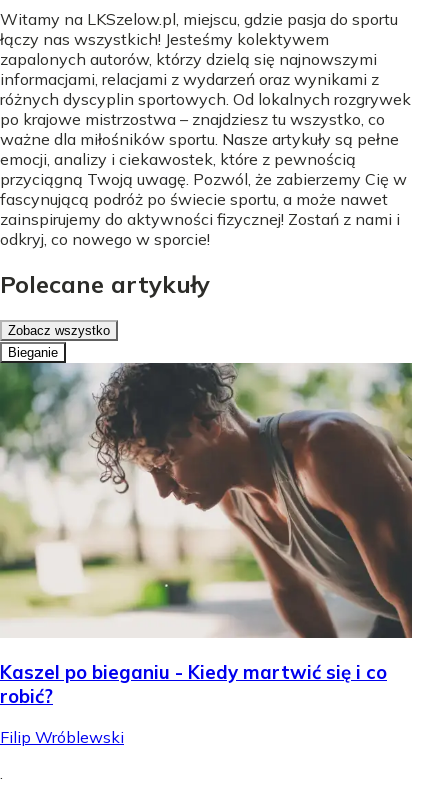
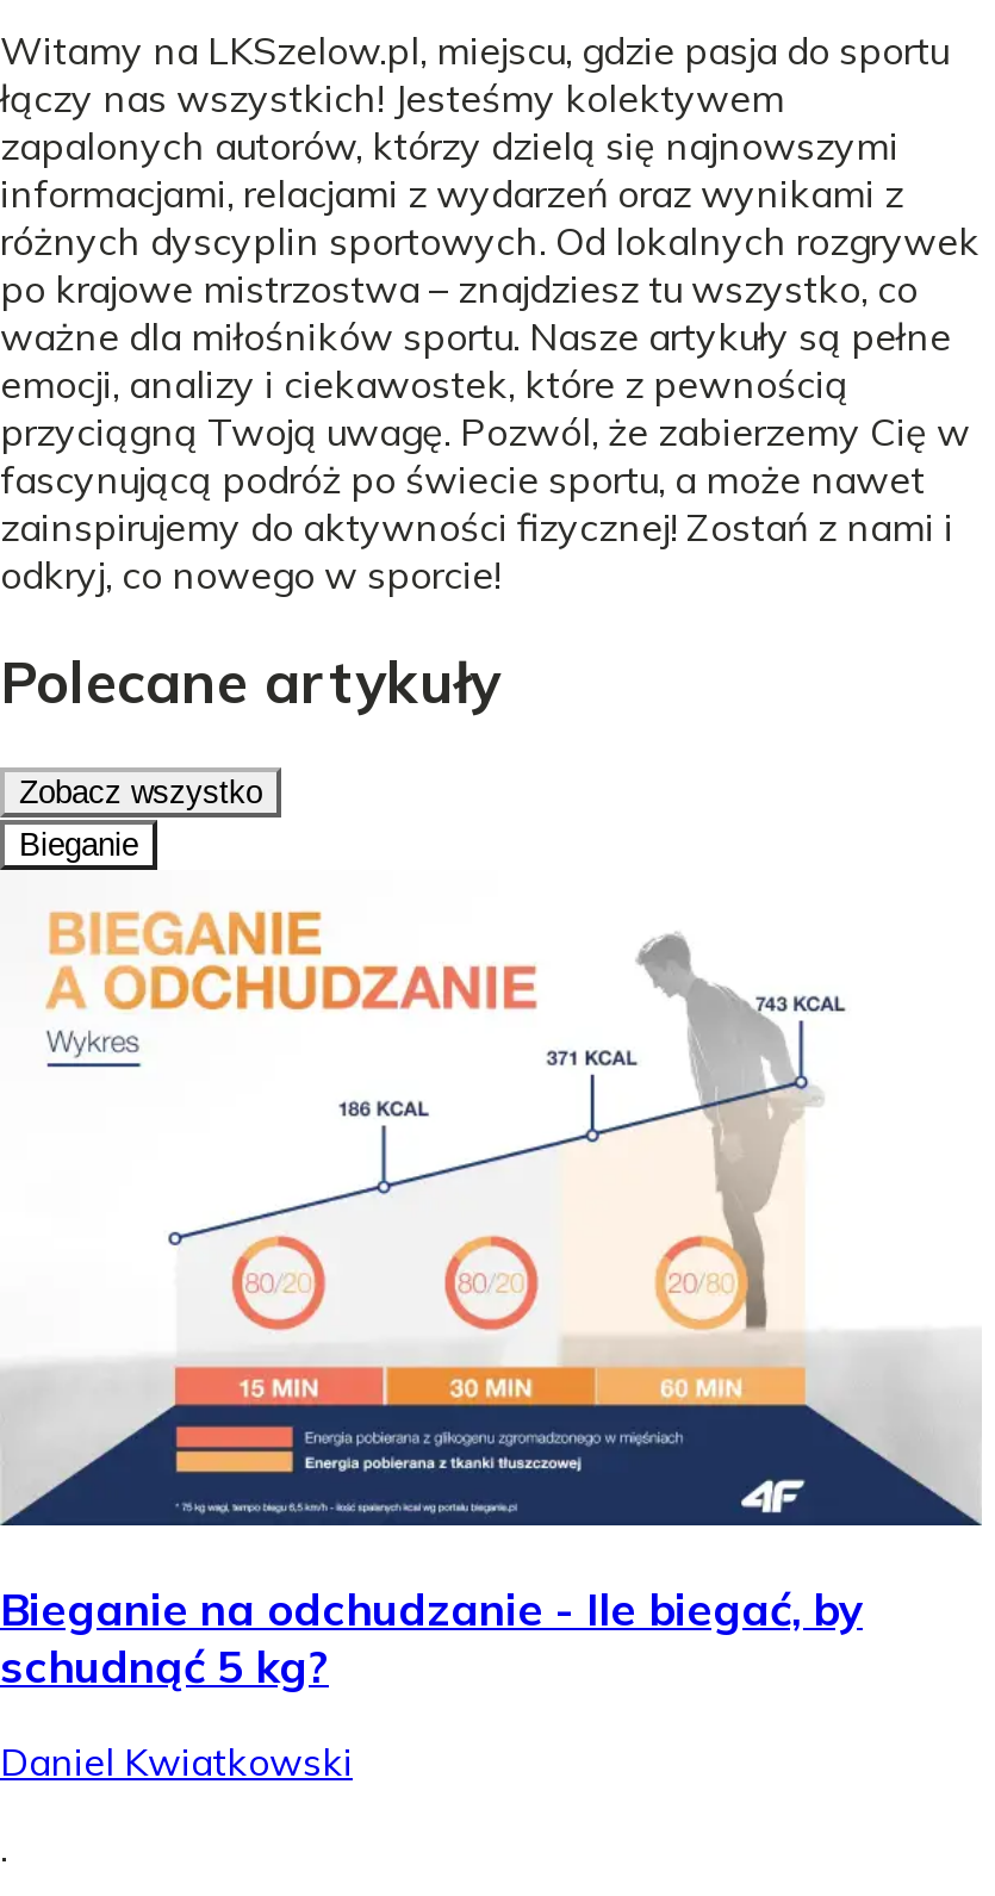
- [image]
- Kaszel po bieganiu - Kiedy martwić się i co
- robić?
+ [image]
+ Bieganie na odchudzanie - Ile biegać, by
+ schudnąć 5 kg?

- Filip Wróblewski
+ Daniel Kwiatkowski
